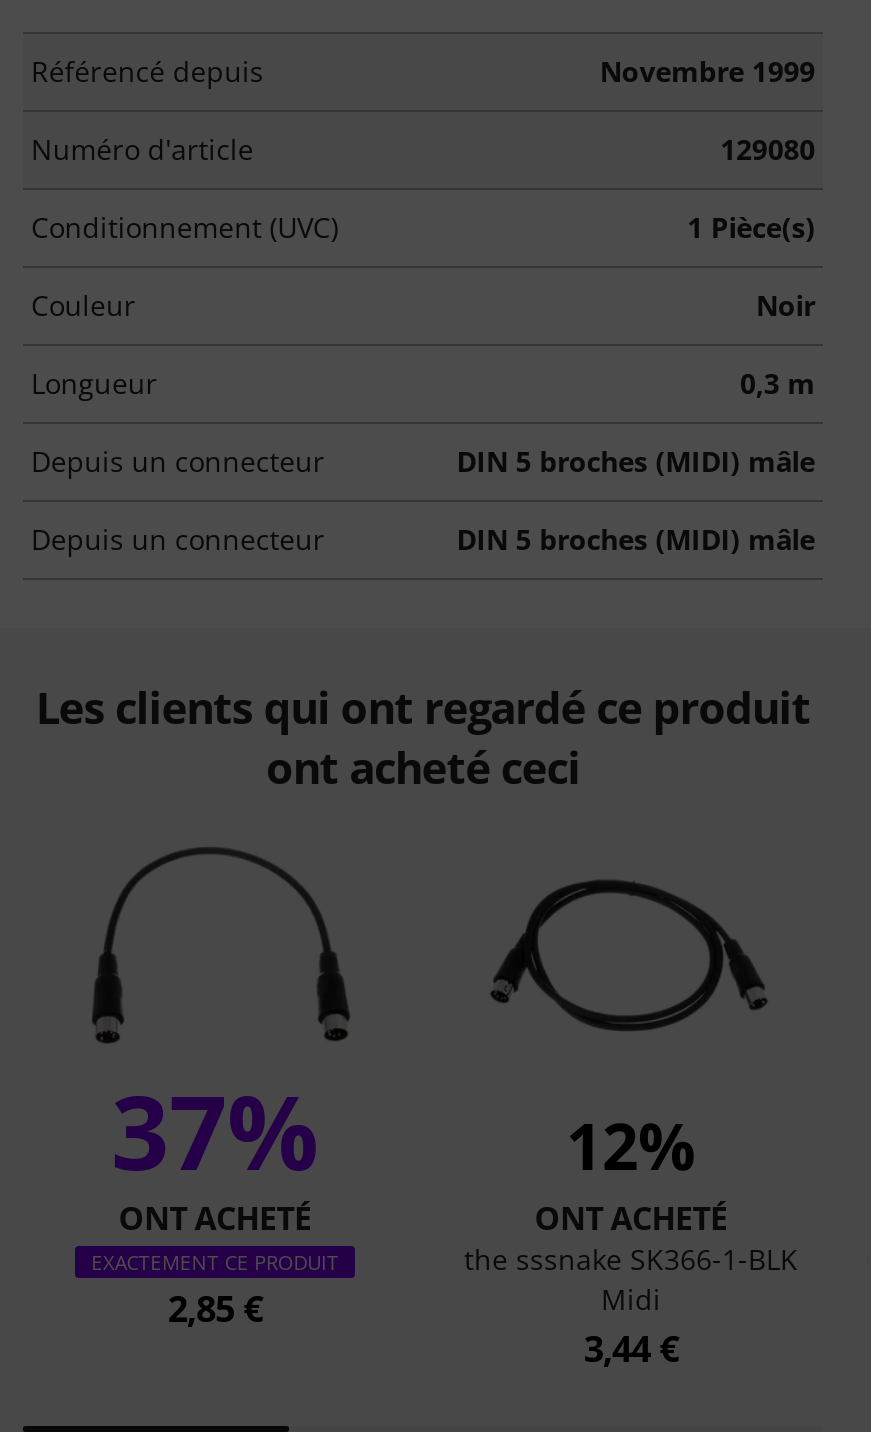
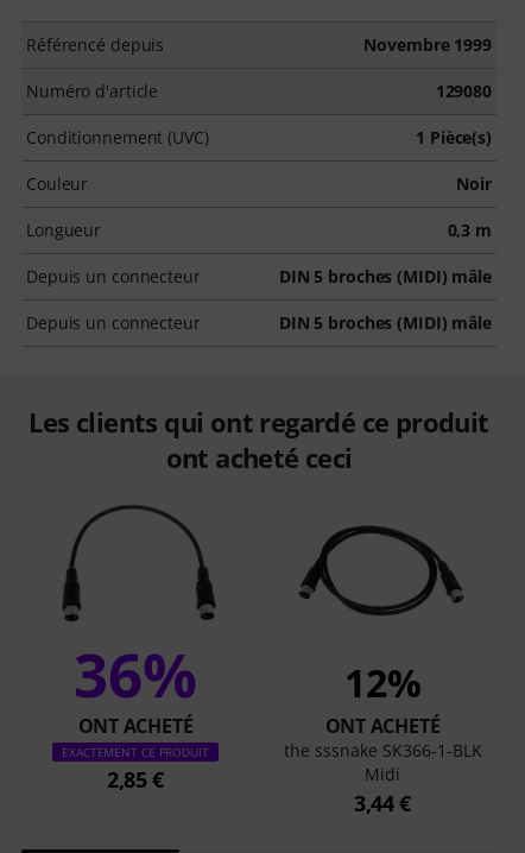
- 37%
+ 36%
